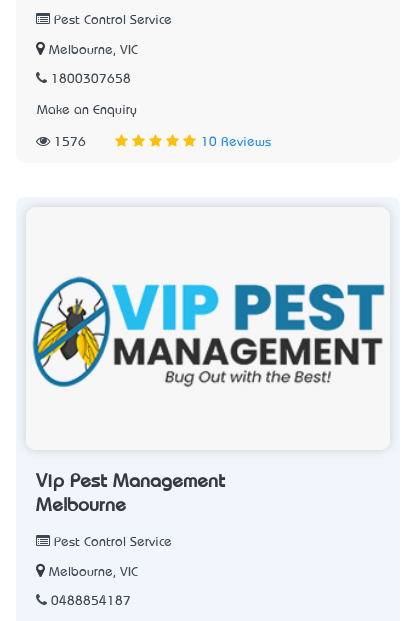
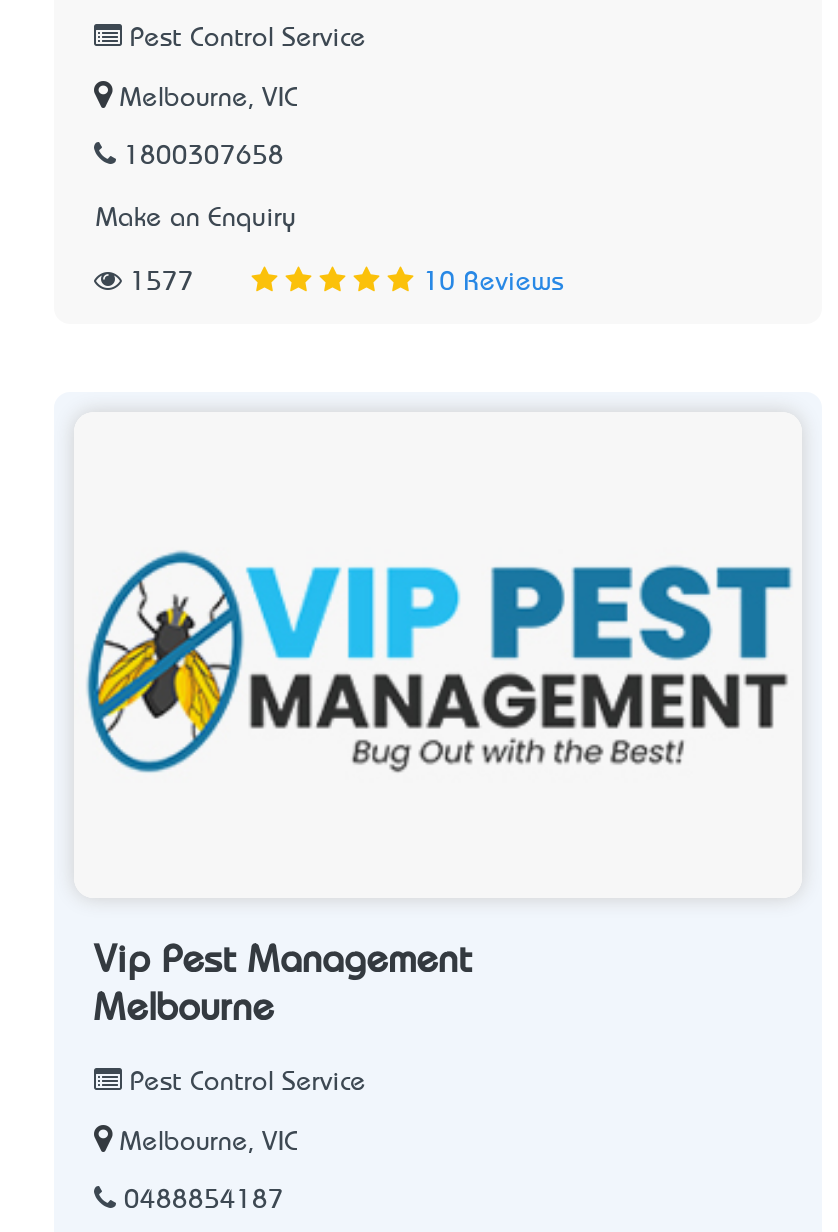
- 1576
+ 1577
